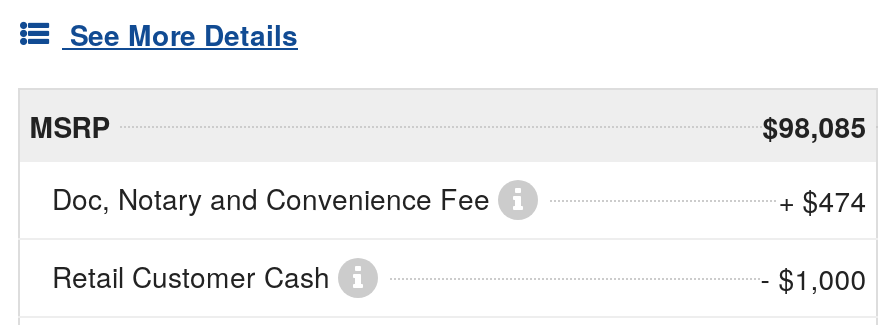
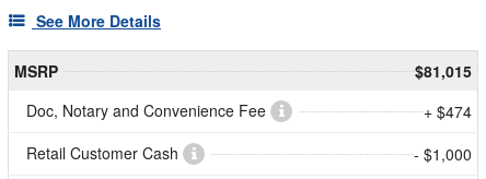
- $98,085
+ $81,015
